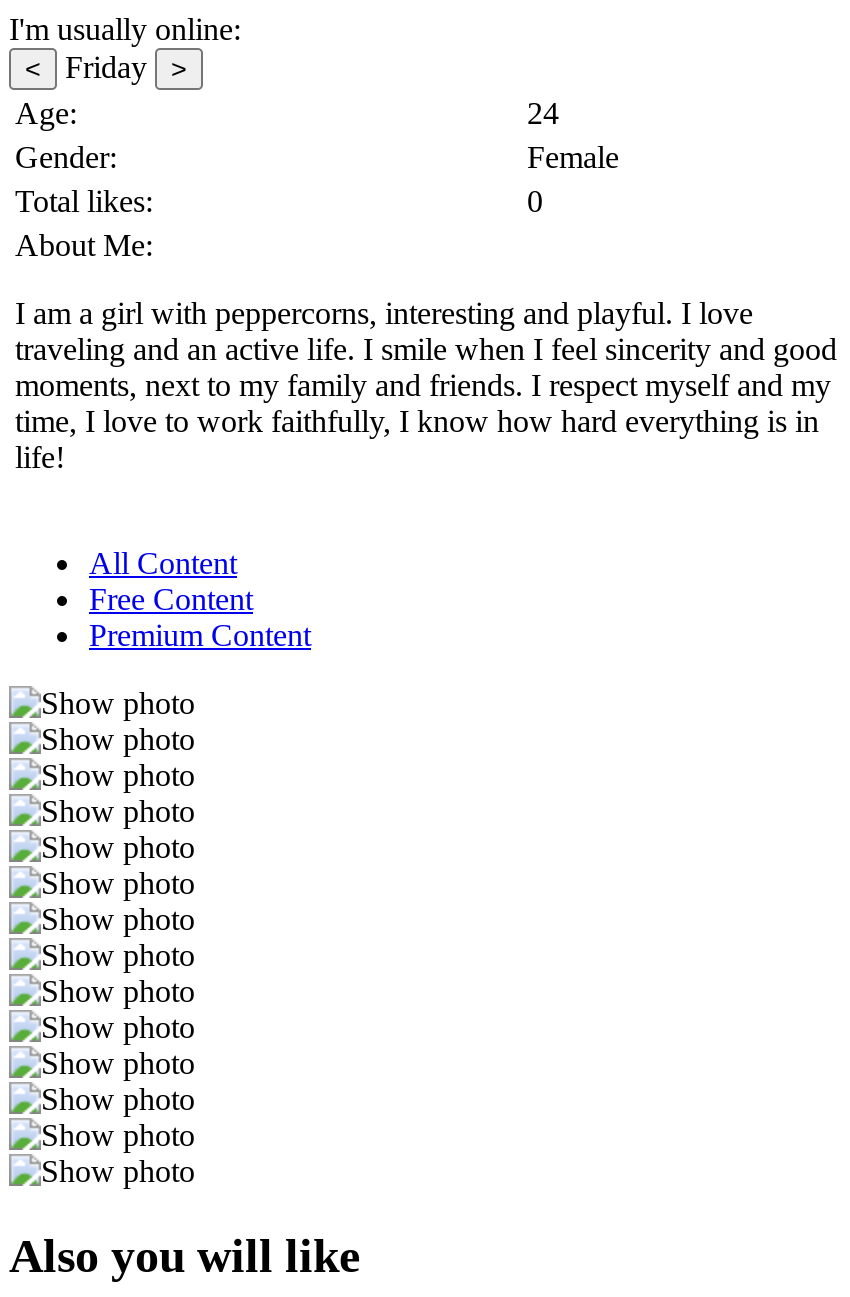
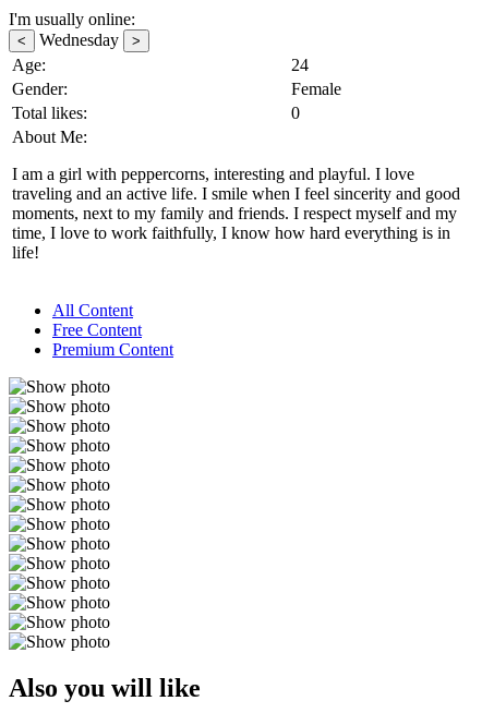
- Friday
+ Wednesday
